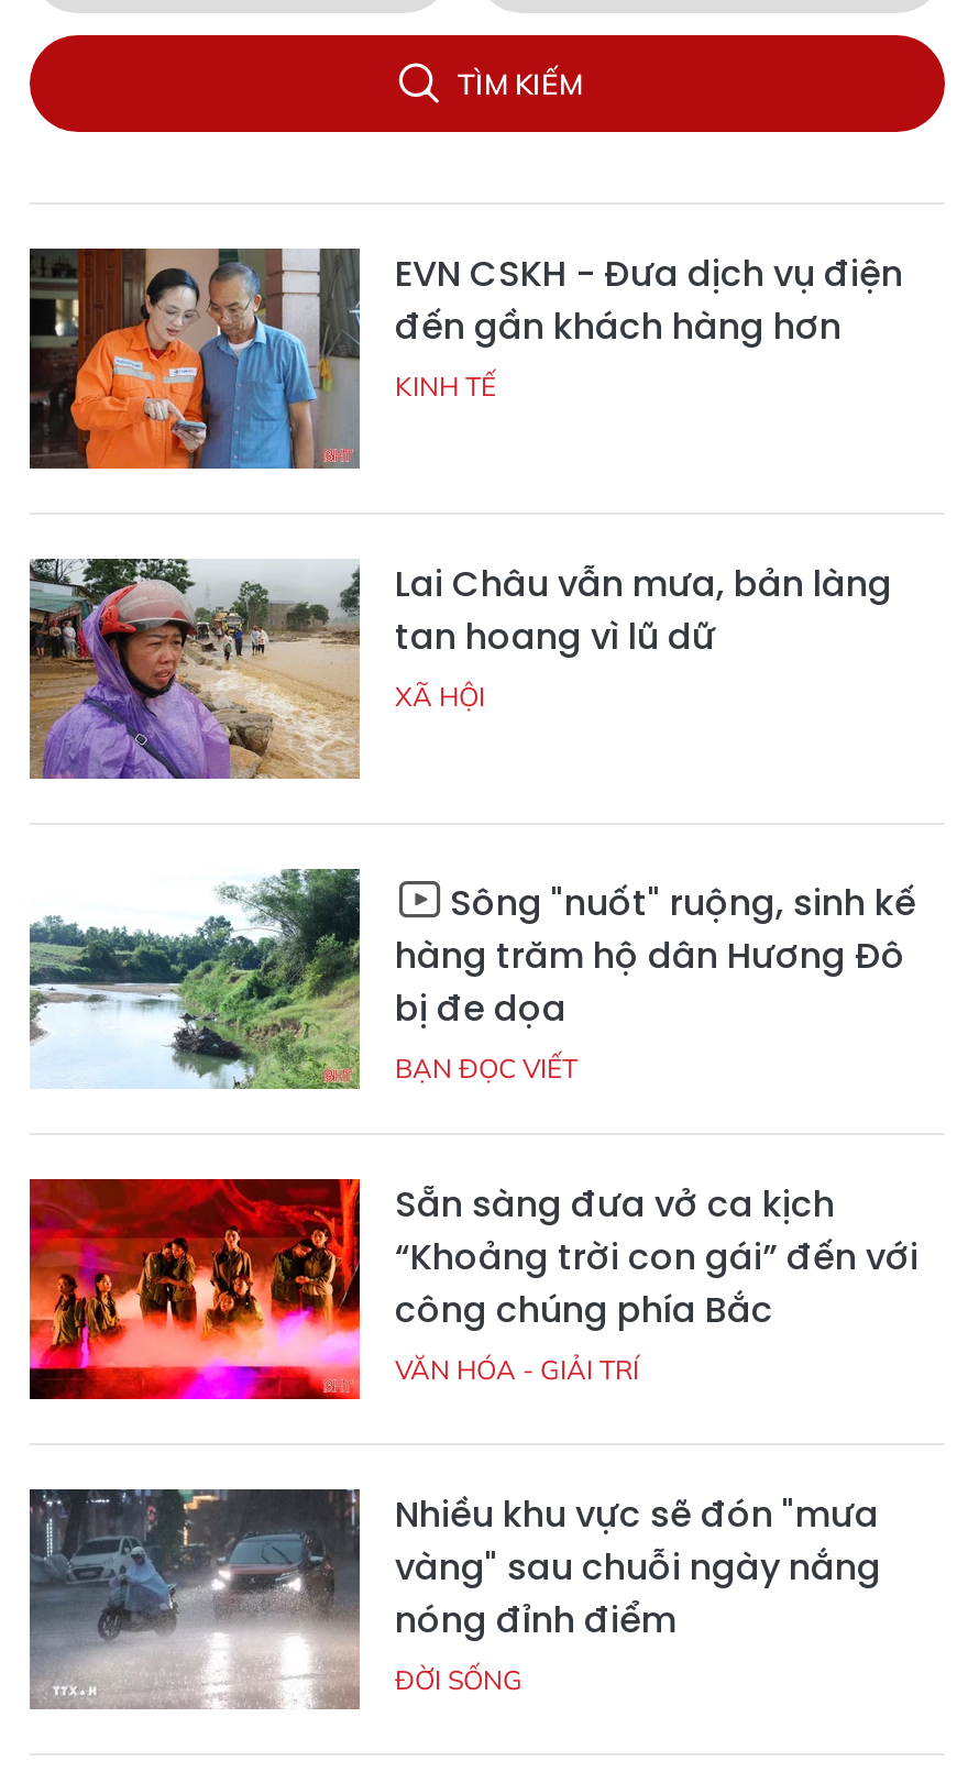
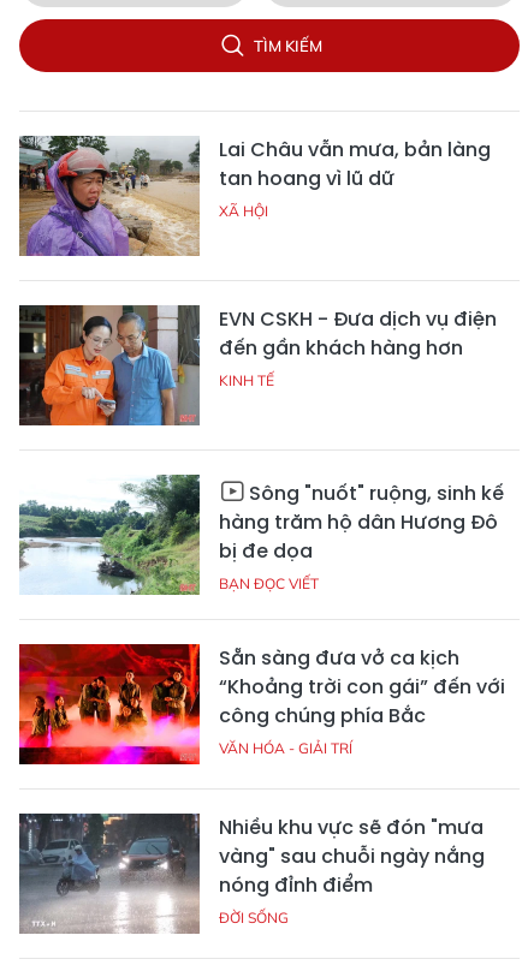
moved down: [image] | EVN CSKH - Đưa dịch vụ điện | đến gần khách hàng hơn | KINH TẾ

moved up: [image] | Lai Châu vẫn mưa, bản làng | tan hoang vì lũ dữ | XÃ HỘI
